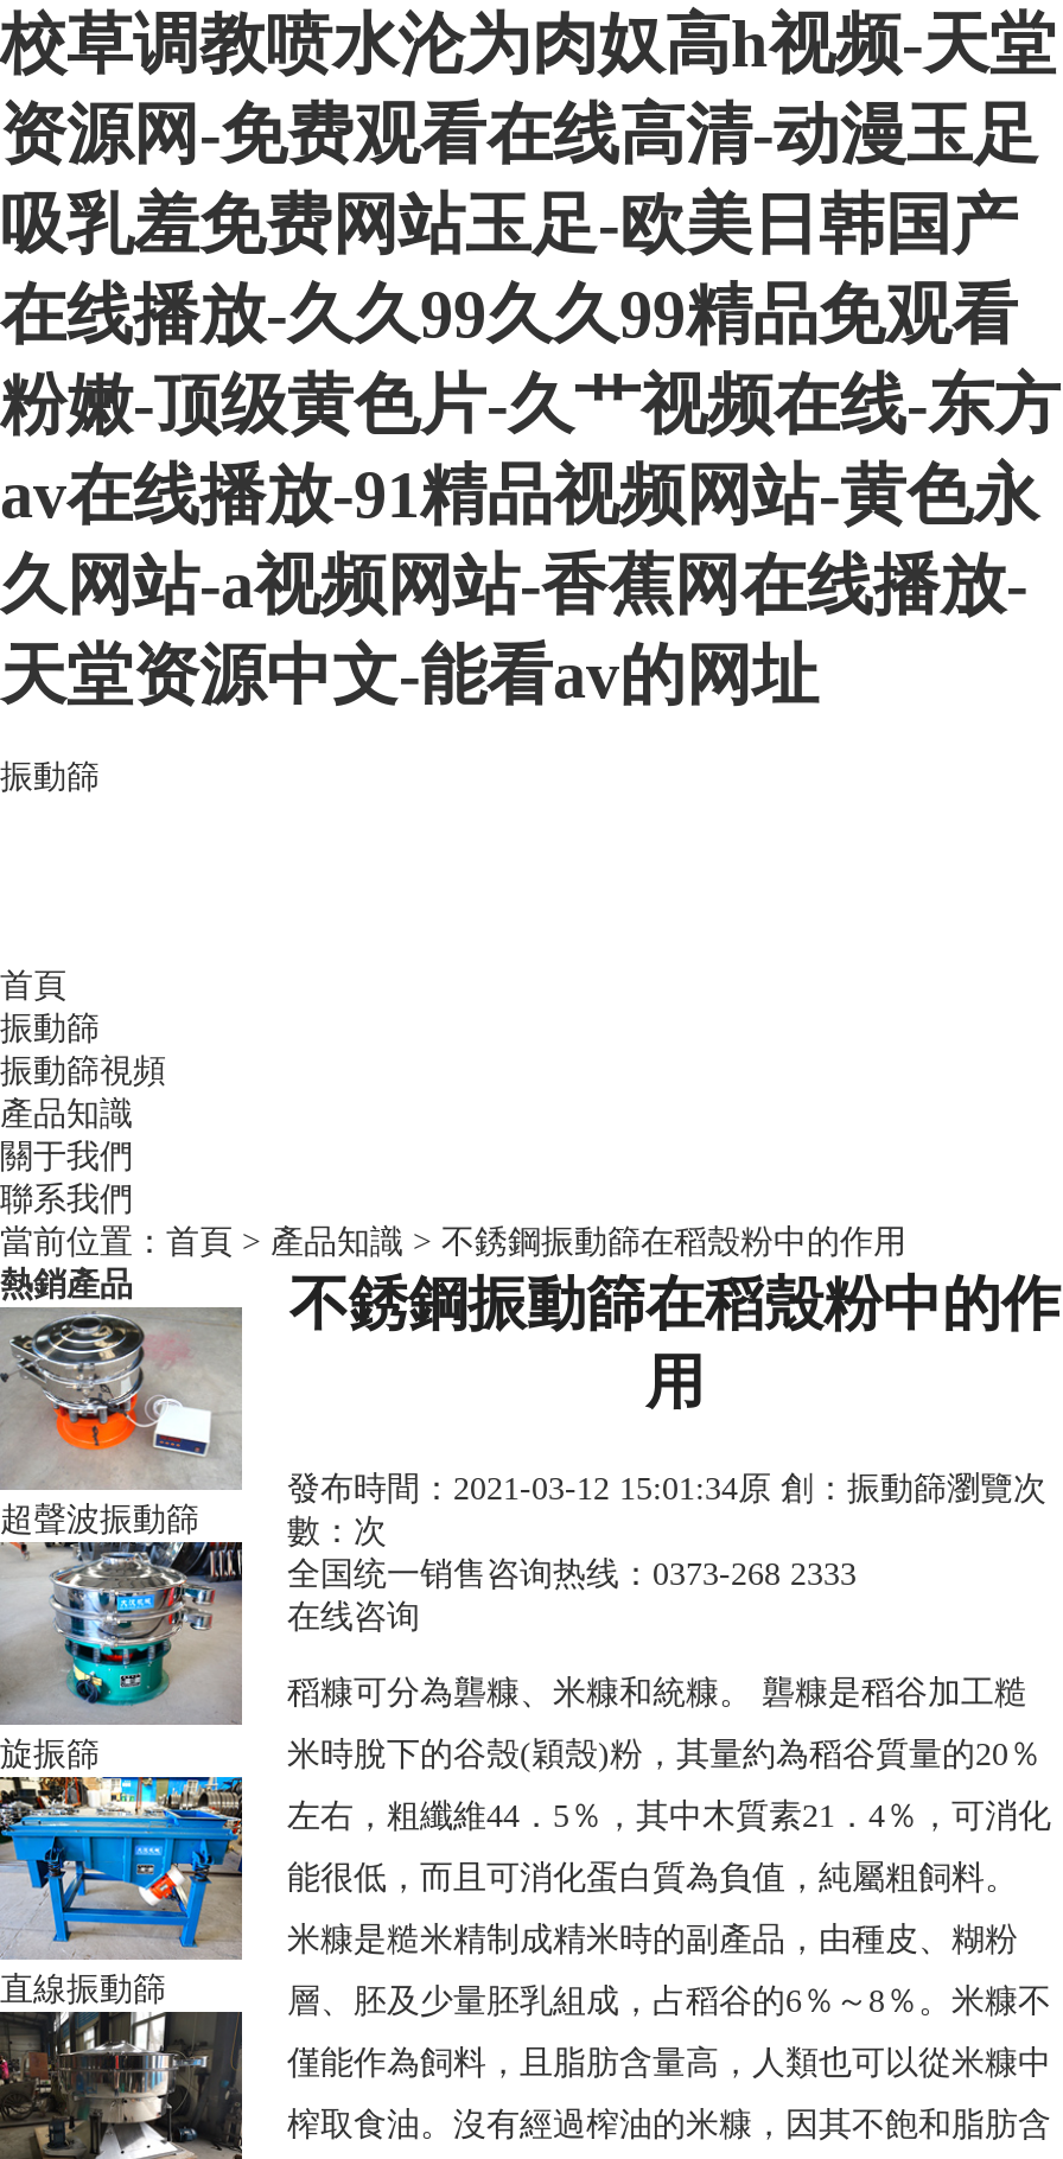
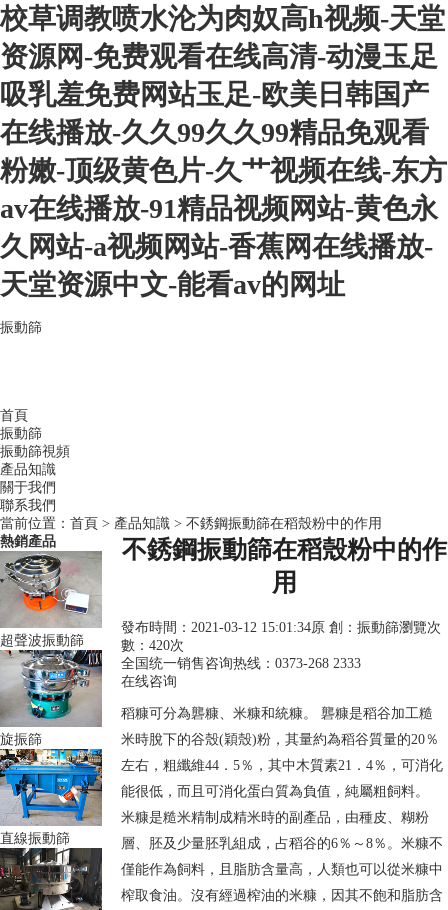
- 數：次
+ 數：420次
